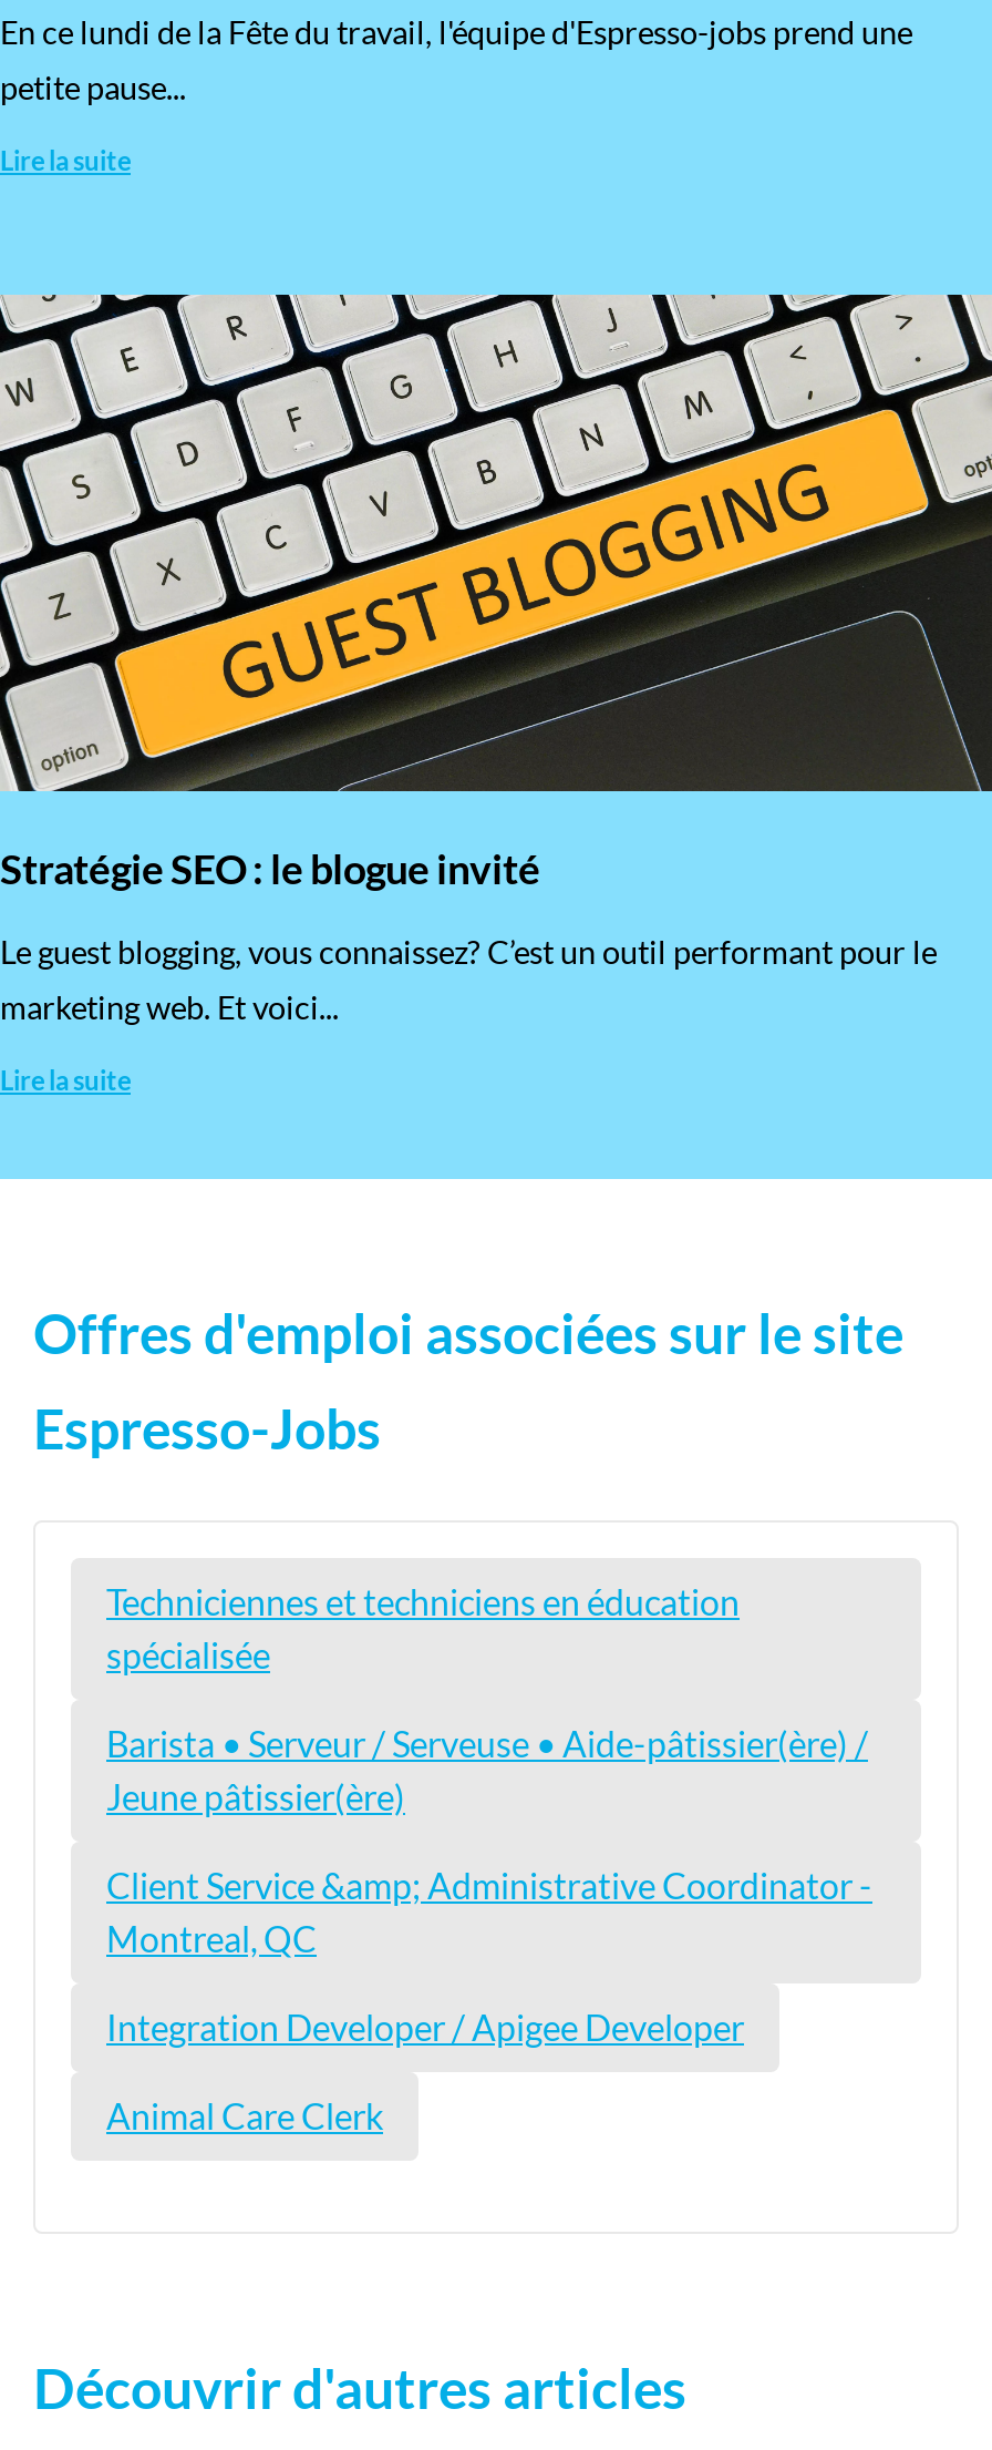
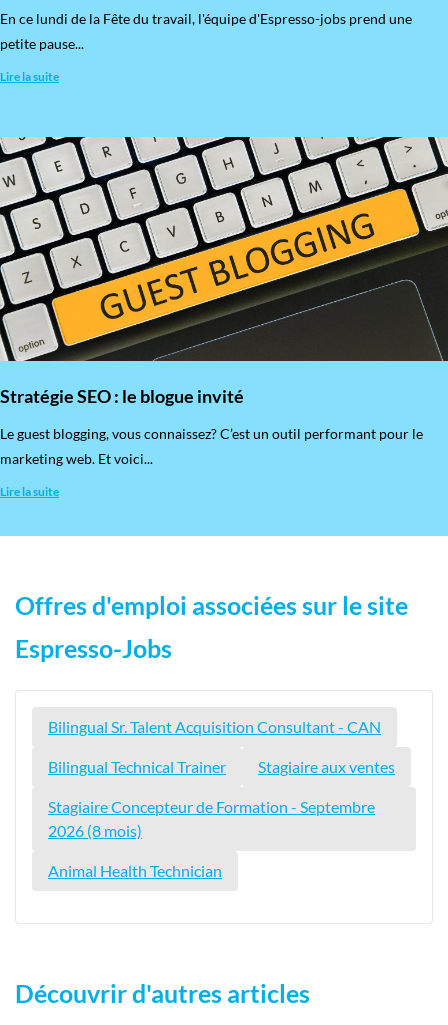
- Techniciennes et techniciens en éducation
- spécialisée
- Barista • Serveur / Serveuse • Aide-pâtissier(ère) /
- Jeune pâtissier(ère)
- Client Service &amp; Administrative Coordinator -
- Montreal, QC
- Integration Developer / Apigee Developer
- Animal Care Clerk
+ Bilingual Sr. Talent Acquisition Consultant - CAN
+ Bilingual Technical Trainer
+ Stagiaire aux ventes
+ Stagiaire Concepteur de Formation - Septembre
+ 2026 (8 mois)
+ Animal Health Technician
